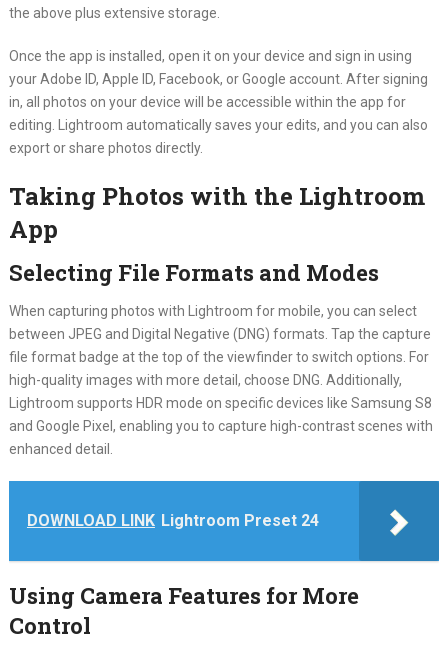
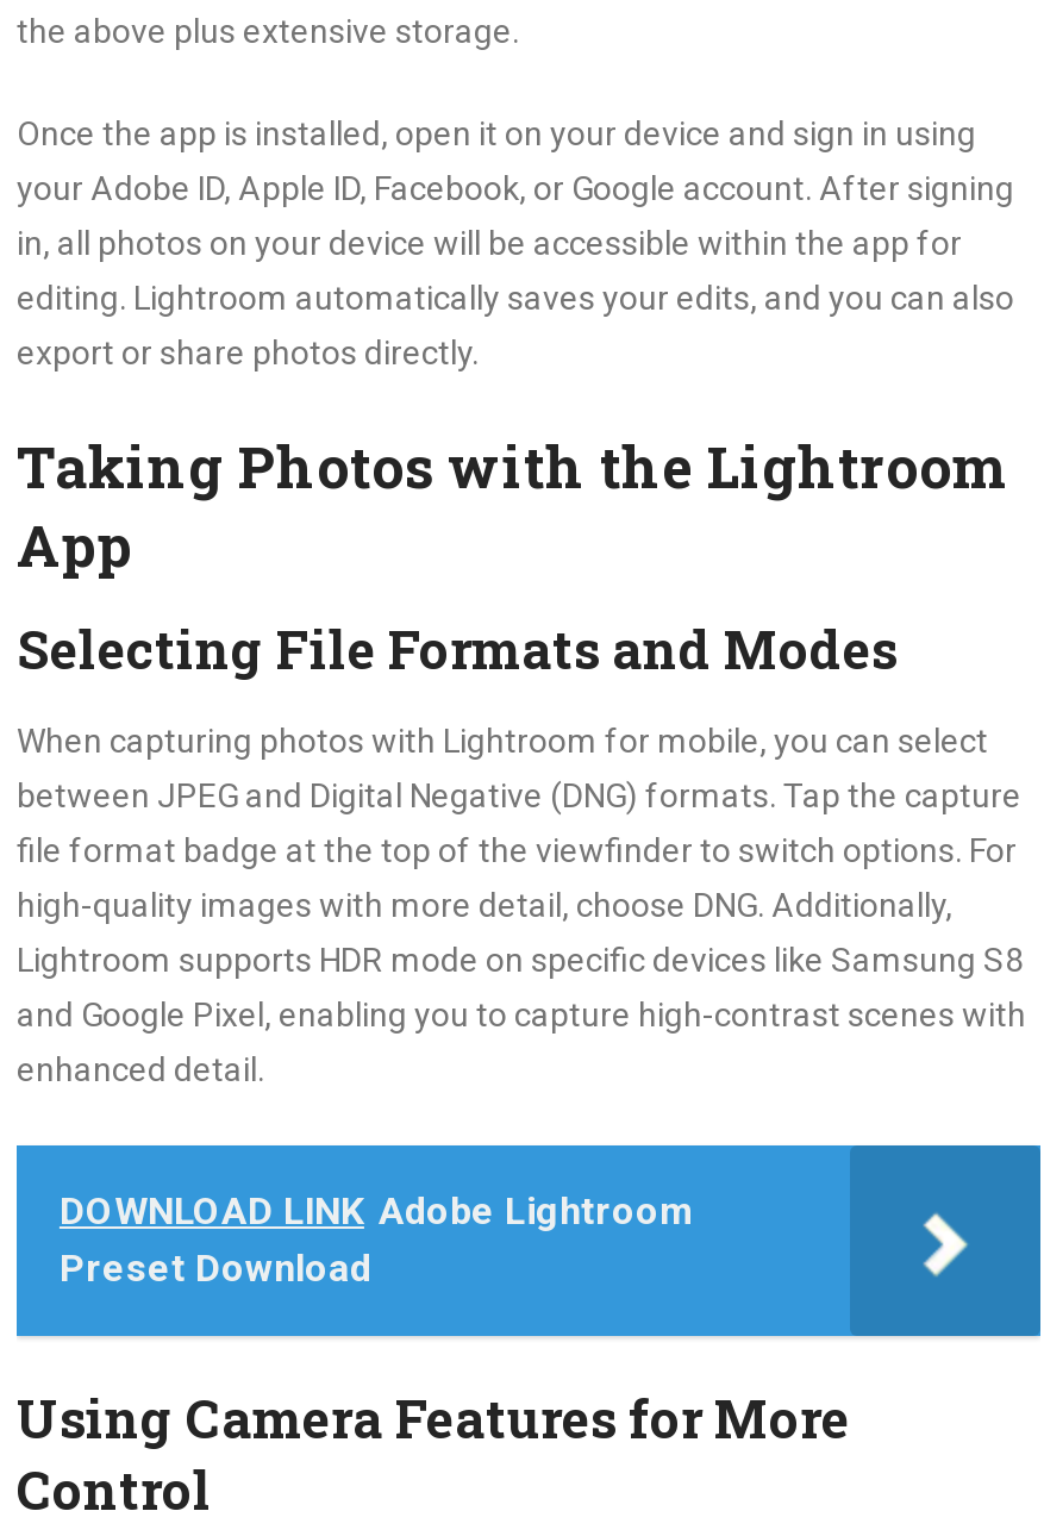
- DOWNLOAD LINK Lightroom Preset 24
+ DOWNLOAD LINK Adobe Lightroom
+ Preset Download
